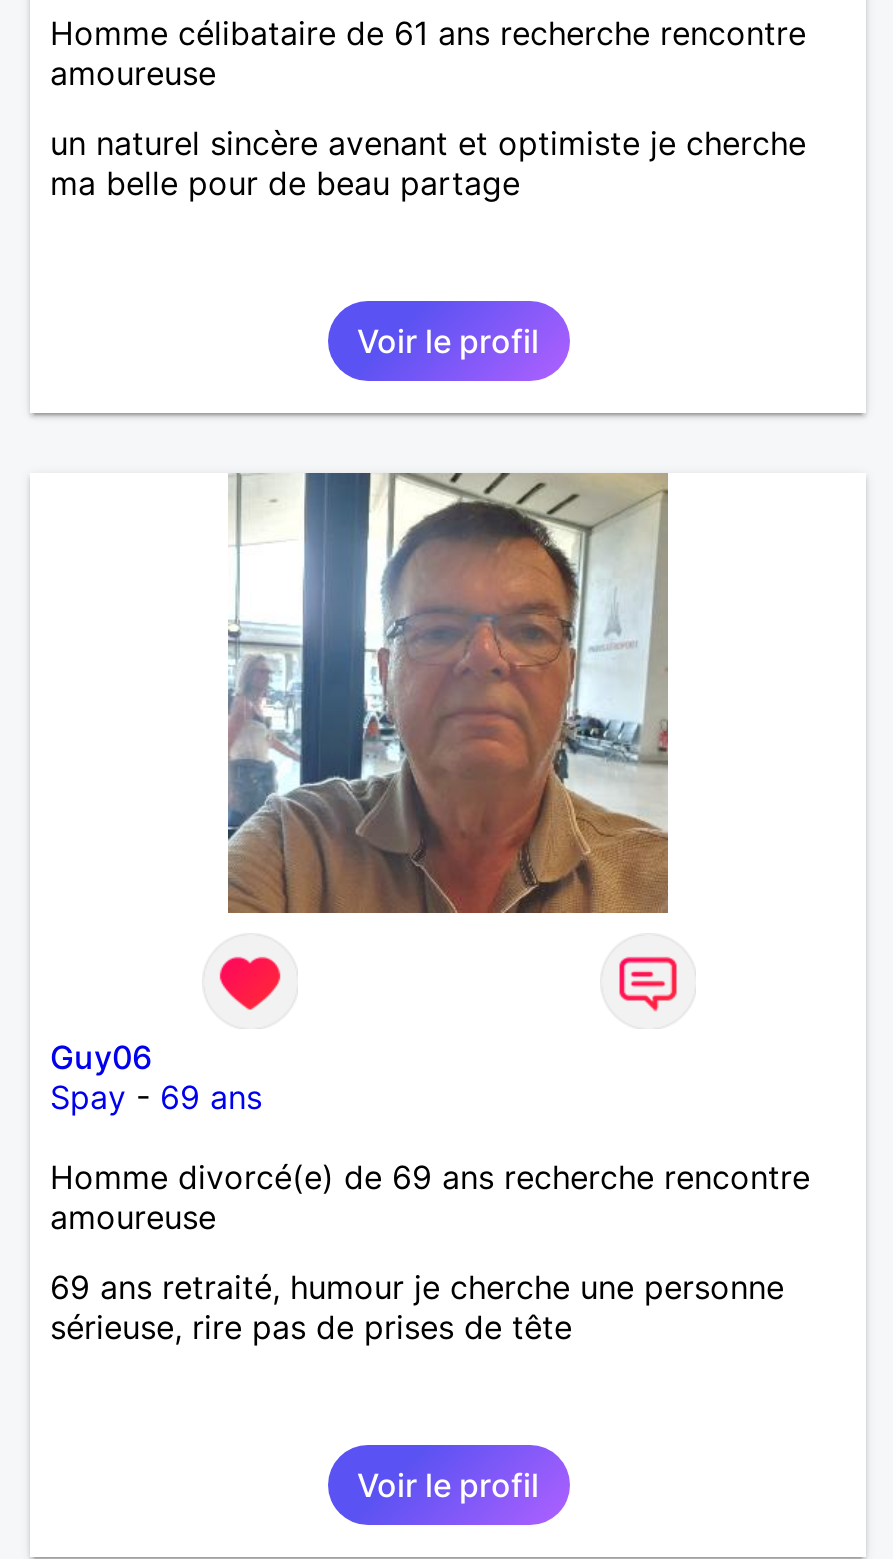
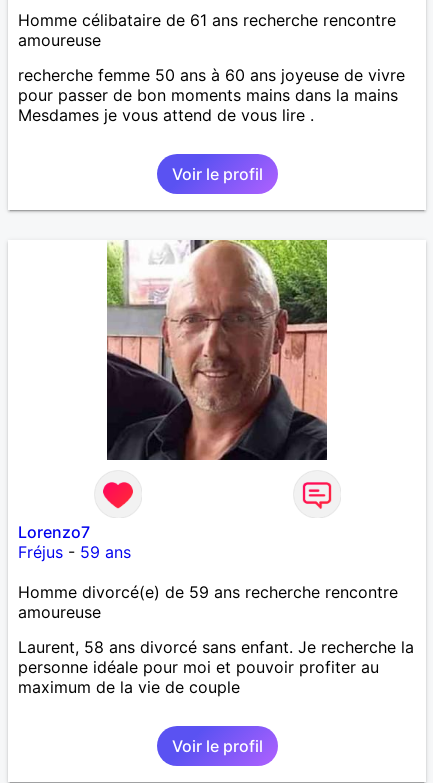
- un naturel sincère avenant et optimiste je cherche
- ma belle pour de beau partage
+ recherche femme 50 ans à 60 ans joyeuse de vivre
+ pour passer de bon moments mains dans la mains
+ Mesdames je vous attend de vous lire .

- [image]
+ [image]

- Guy06
- Spay - 69 ans
+ Lorenzo7
+ Fréjus - 59 ans

- Homme divorcé(e) de 69 ans recherche rencontre
+ Homme divorcé(e) de 59 ans recherche rencontre

- 69 ans retraité, humour je cherche une personne
- sérieuse, rire pas de prises de tête
+ Laurent, 58 ans divorcé sans enfant. Je recherche la
+ personne idéale pour moi et pouvoir profiter au
+ maximum de la vie de couple
